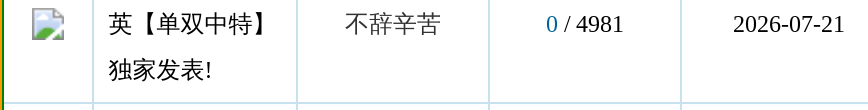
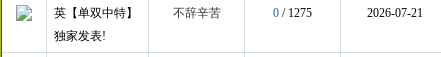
- 0 / 4981
+ 0 / 1275
